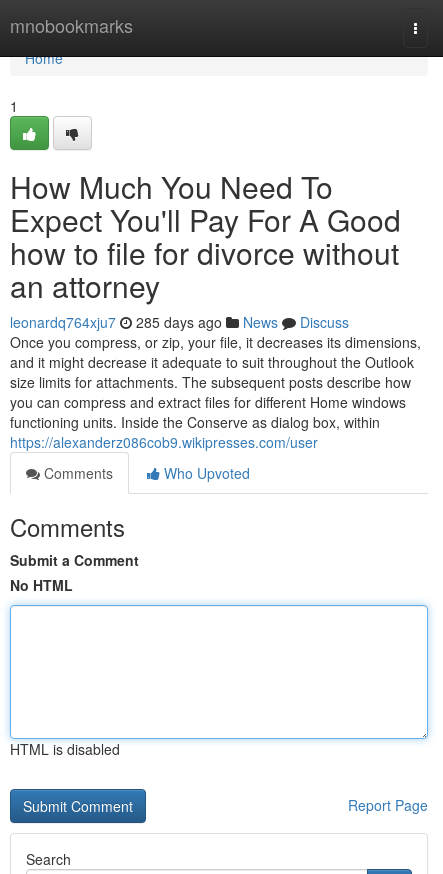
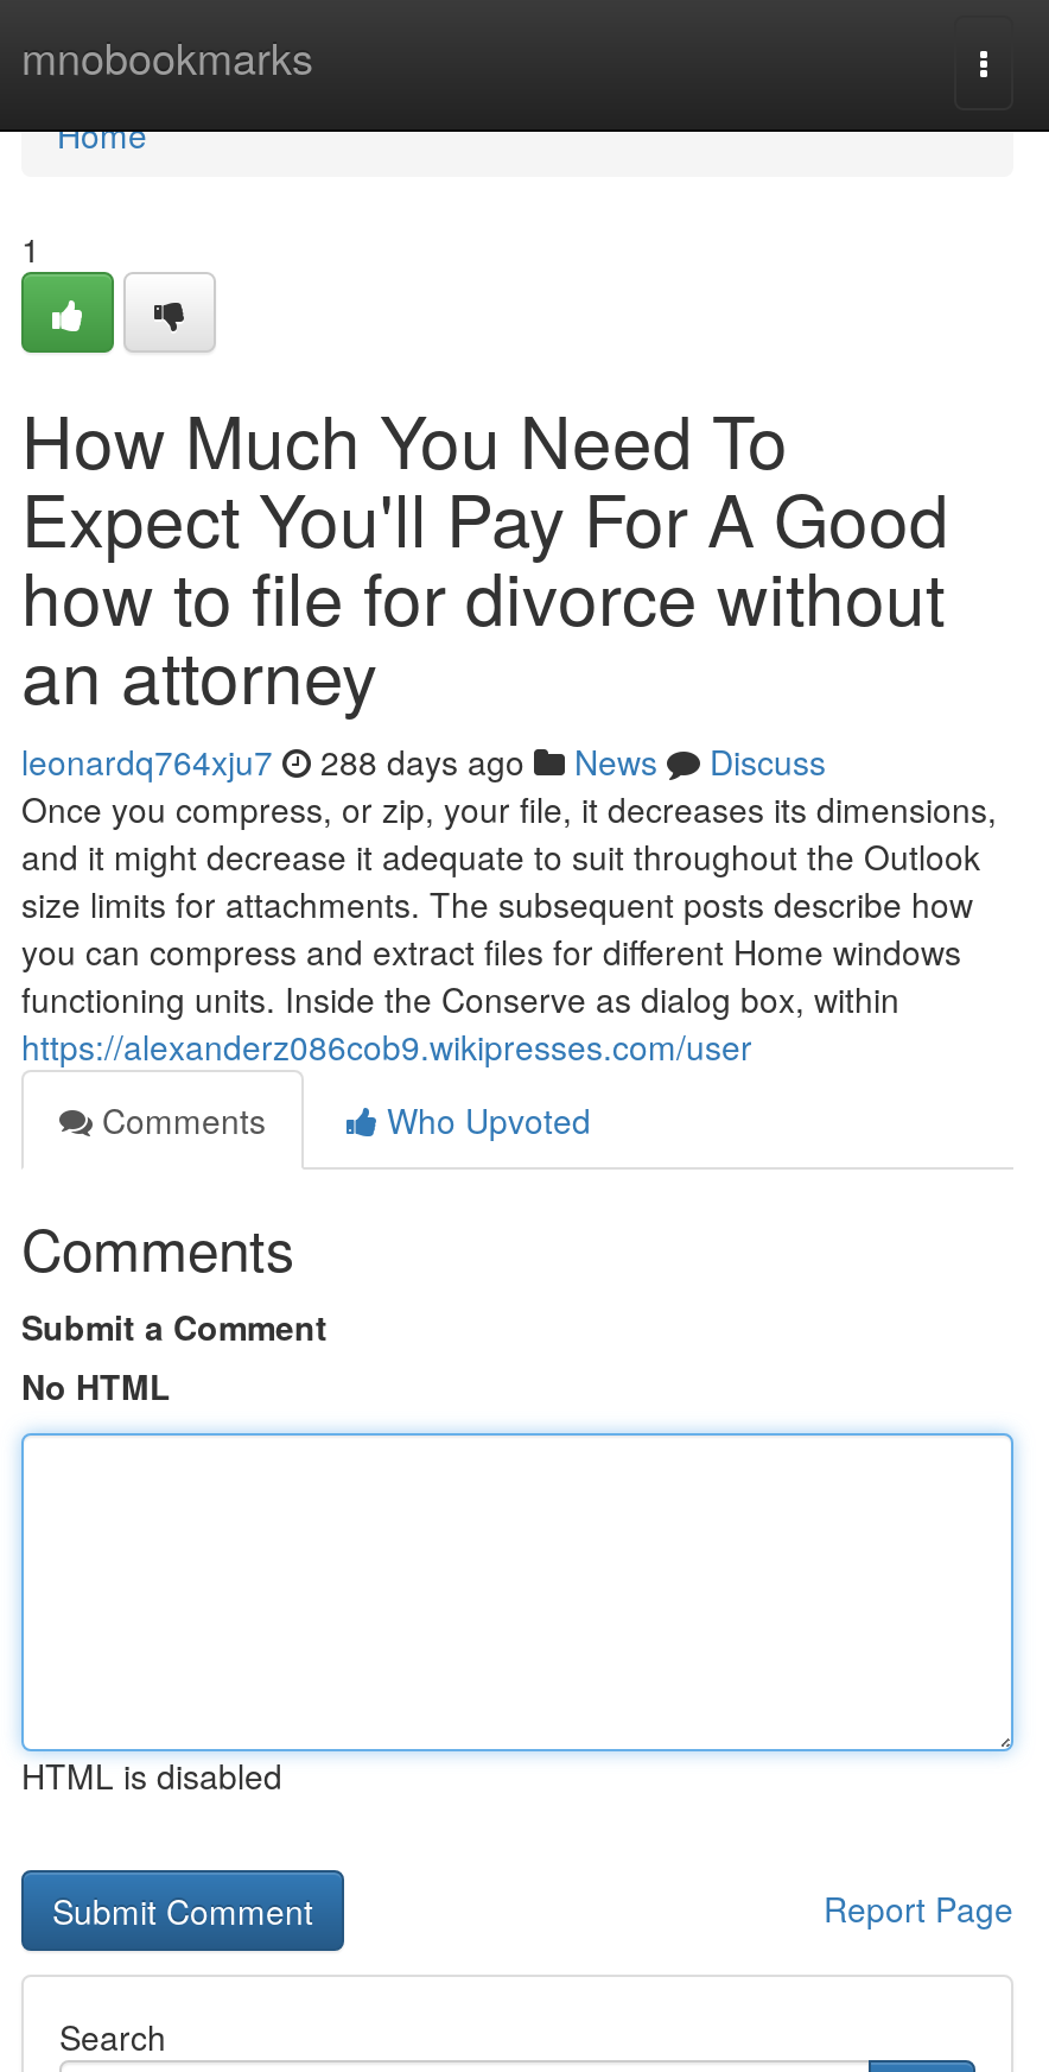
- leonardq764xju7 285 days ago News Discuss
+ leonardq764xju7 288 days ago News Discuss
